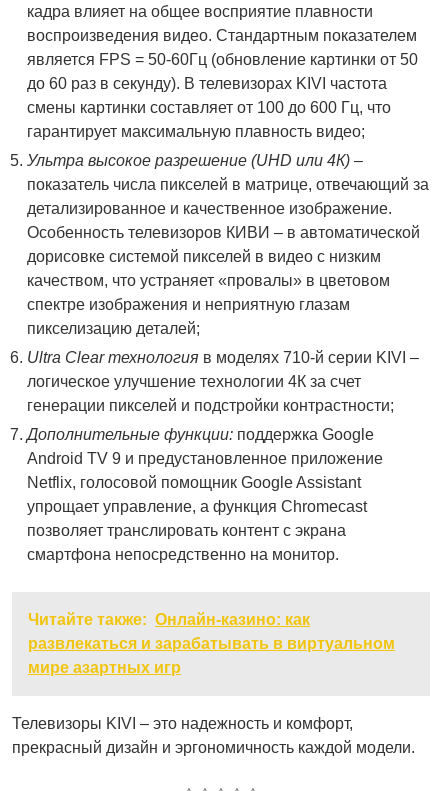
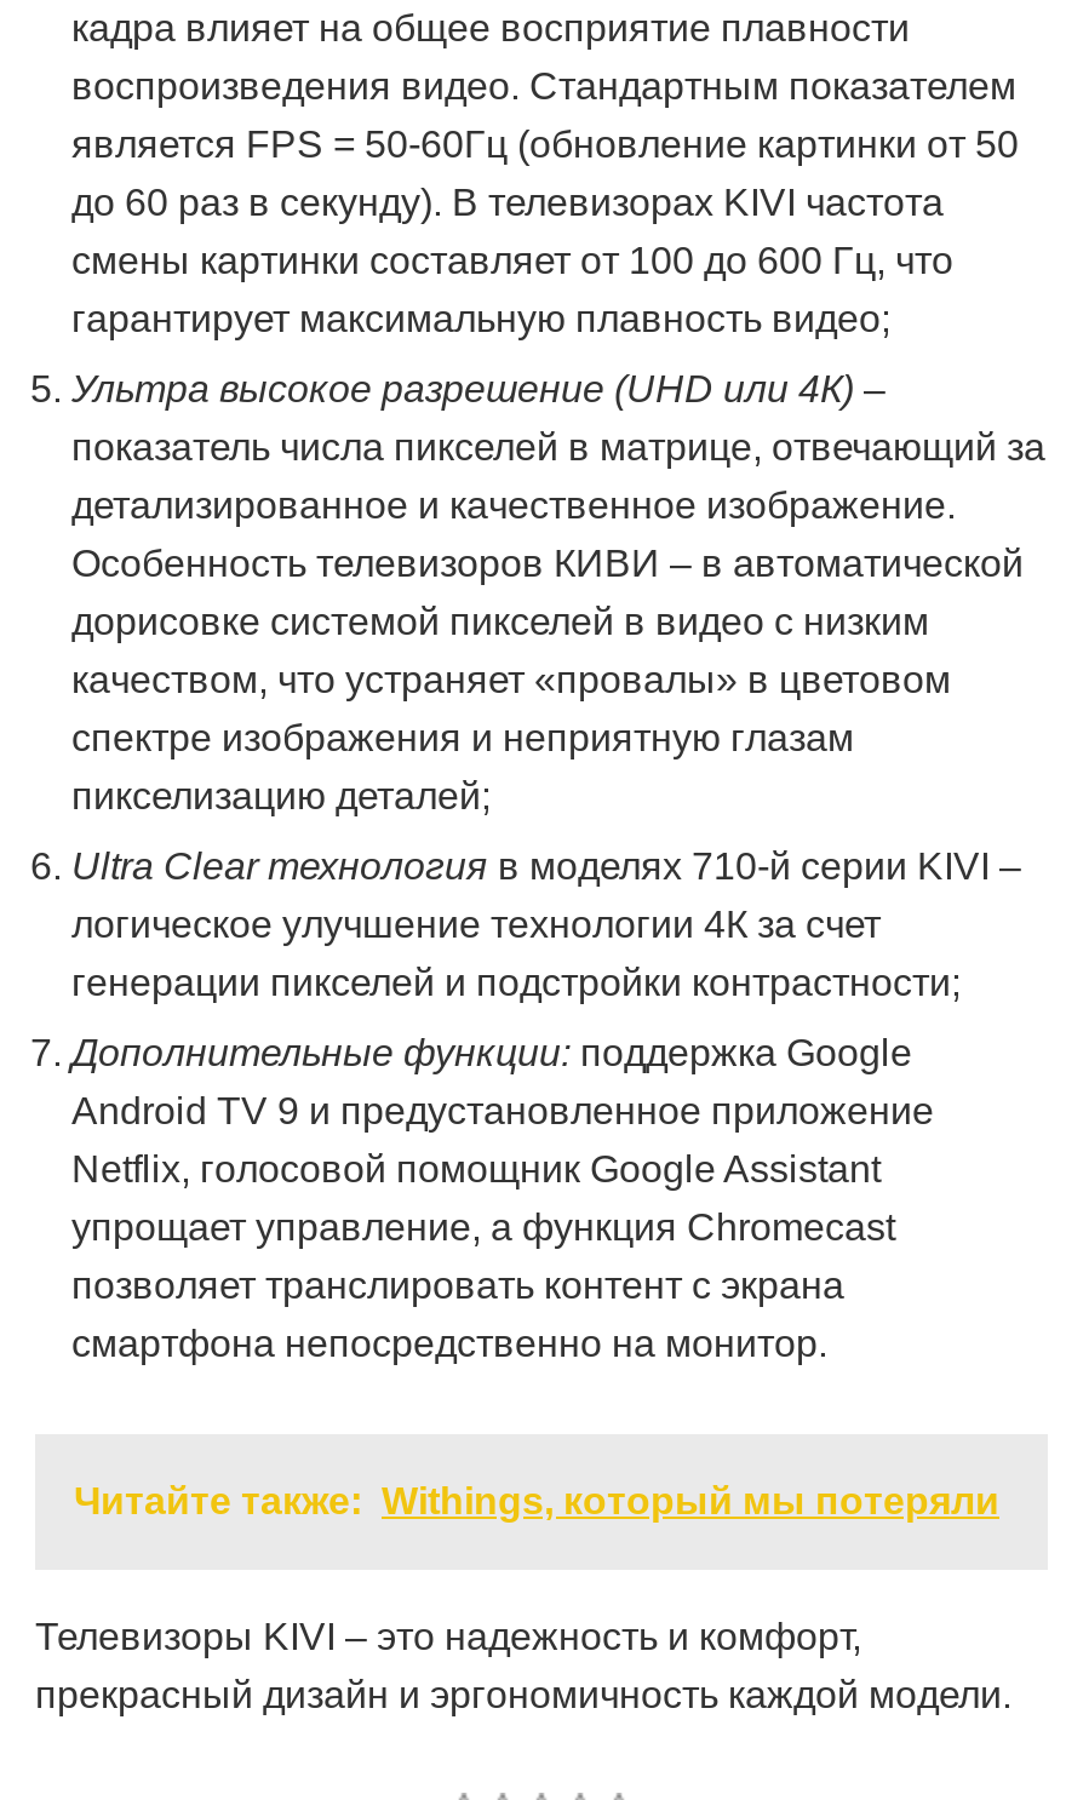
- Читайте также: Онлайн-казино: как
- развлекаться и зарабатывать в виртуальном
- мире азартных игр
+ Читайте также: Withings, который мы потеряли
